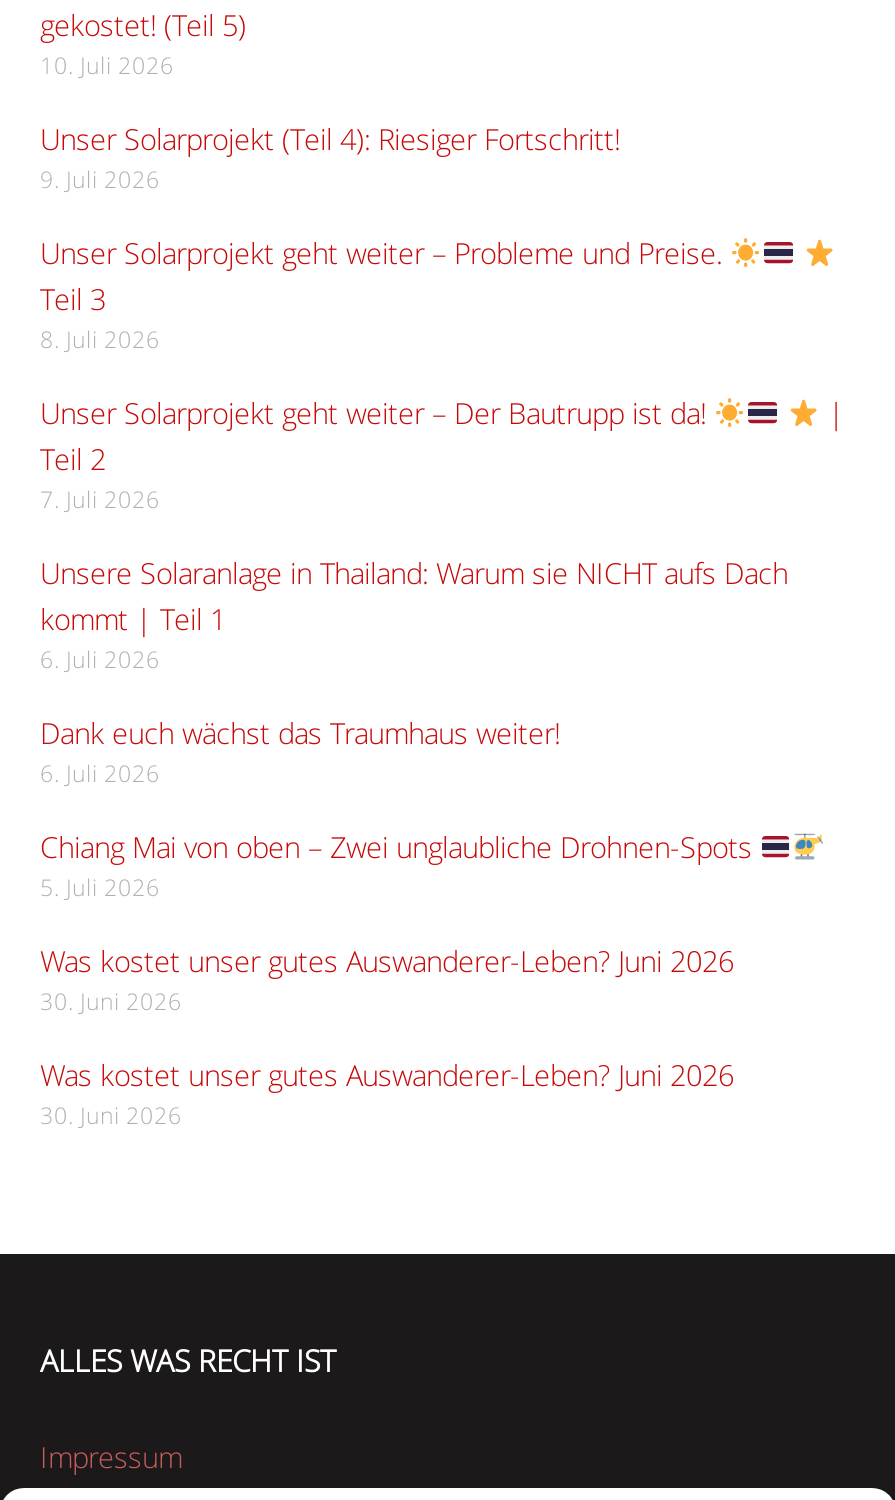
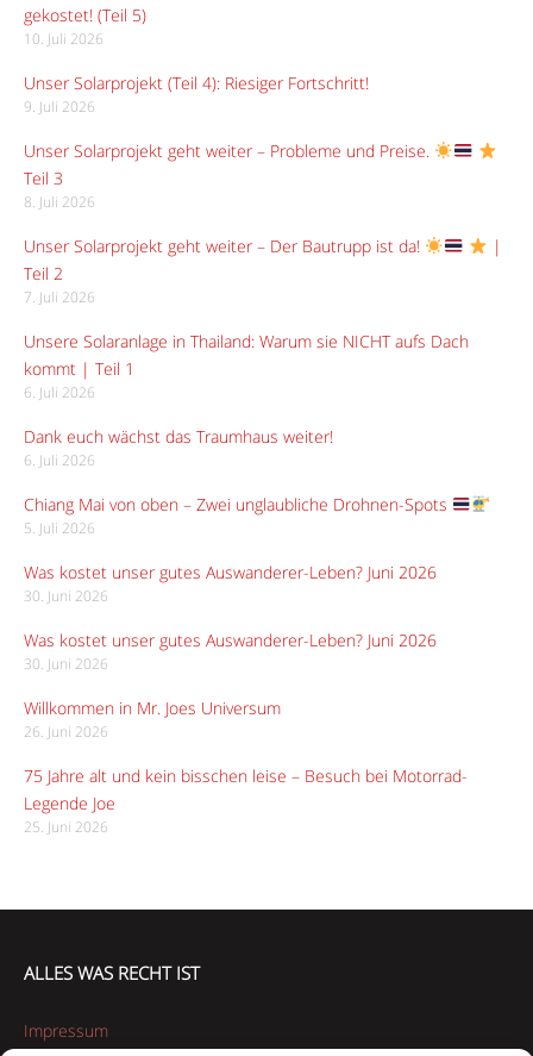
+ Willkommen in Mr. Joes Universum
+ 26. Juni 2026
+ 75 Jahre alt und kein bisschen leise – Besuch bei Motorrad-
+ Legende Joe
+ 25. Juni 2026
